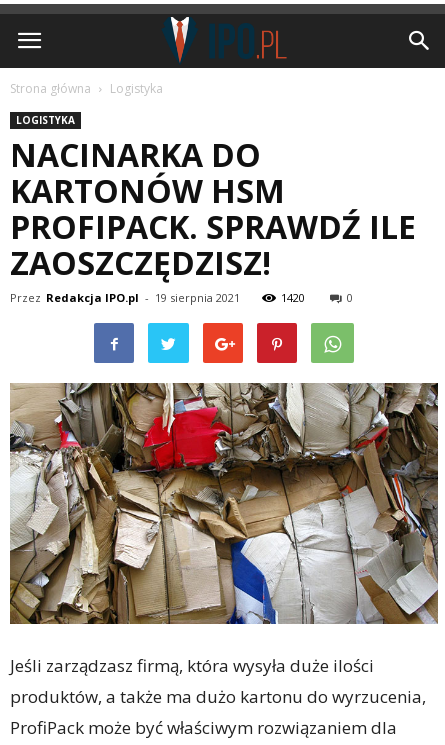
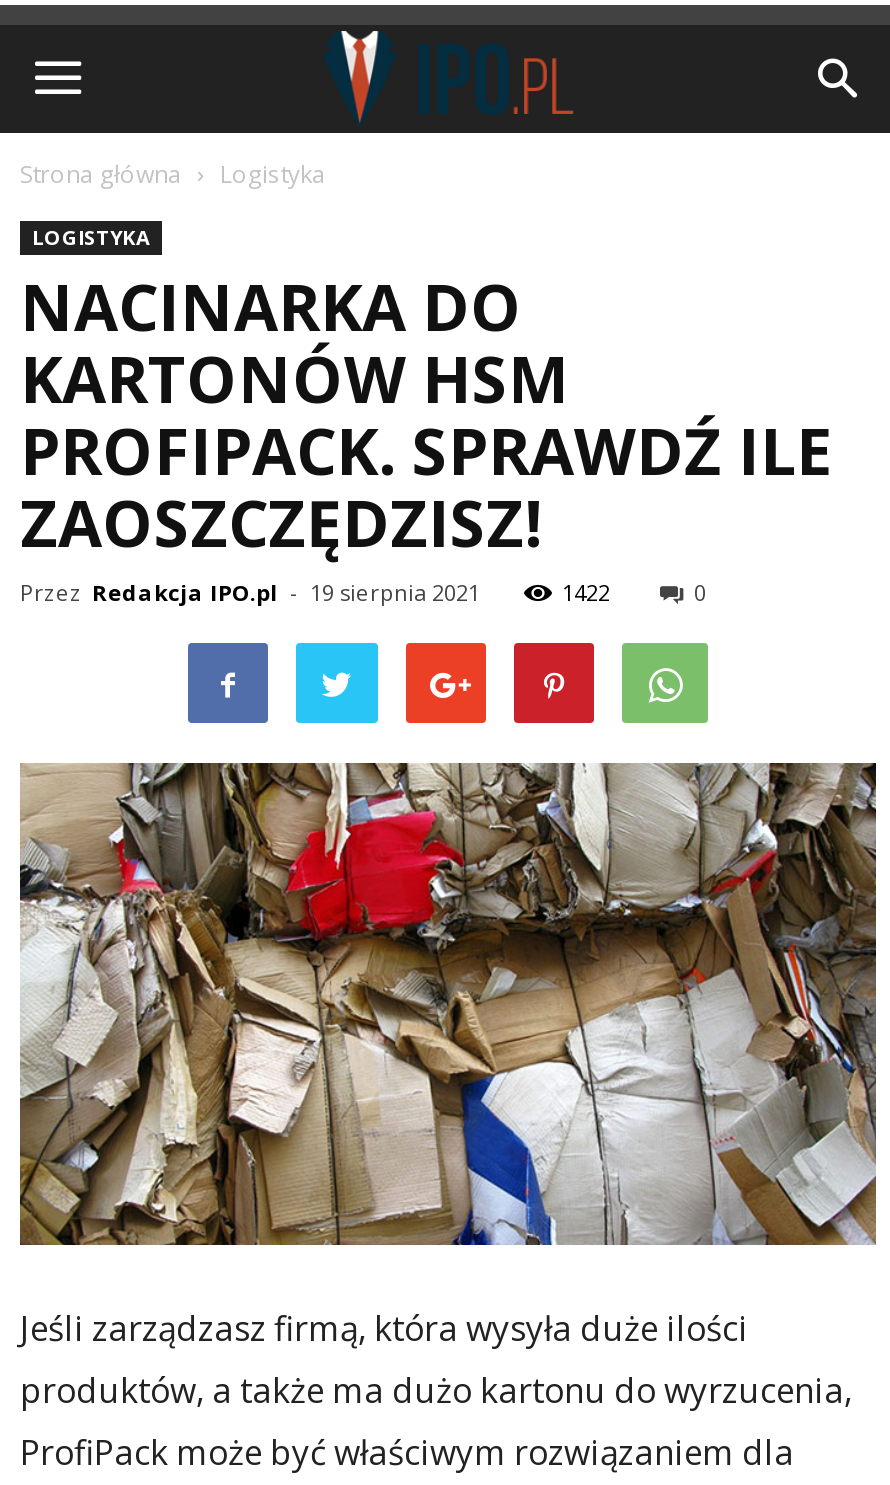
- 1420
+ 1422
